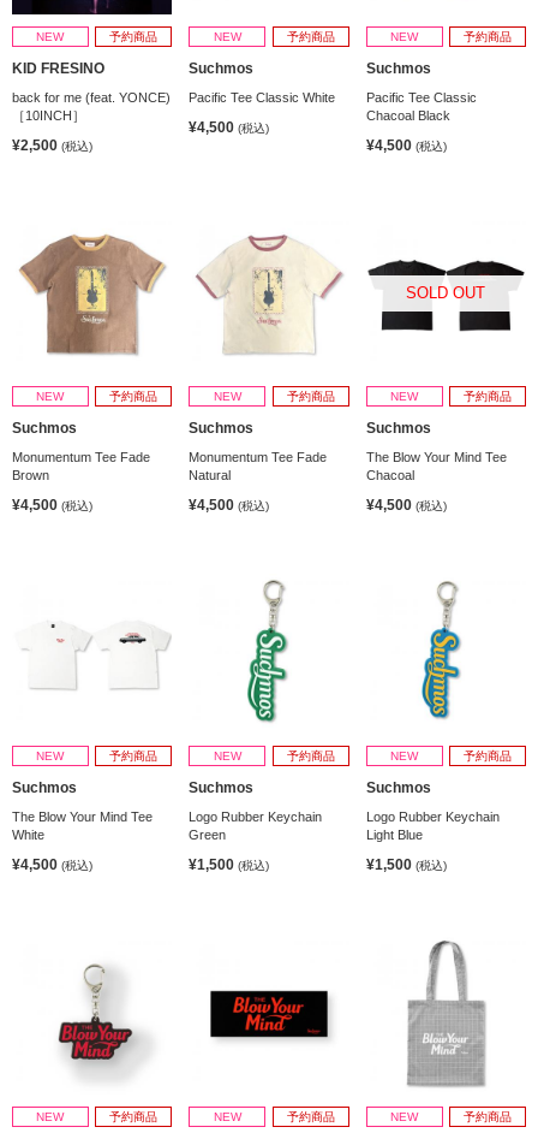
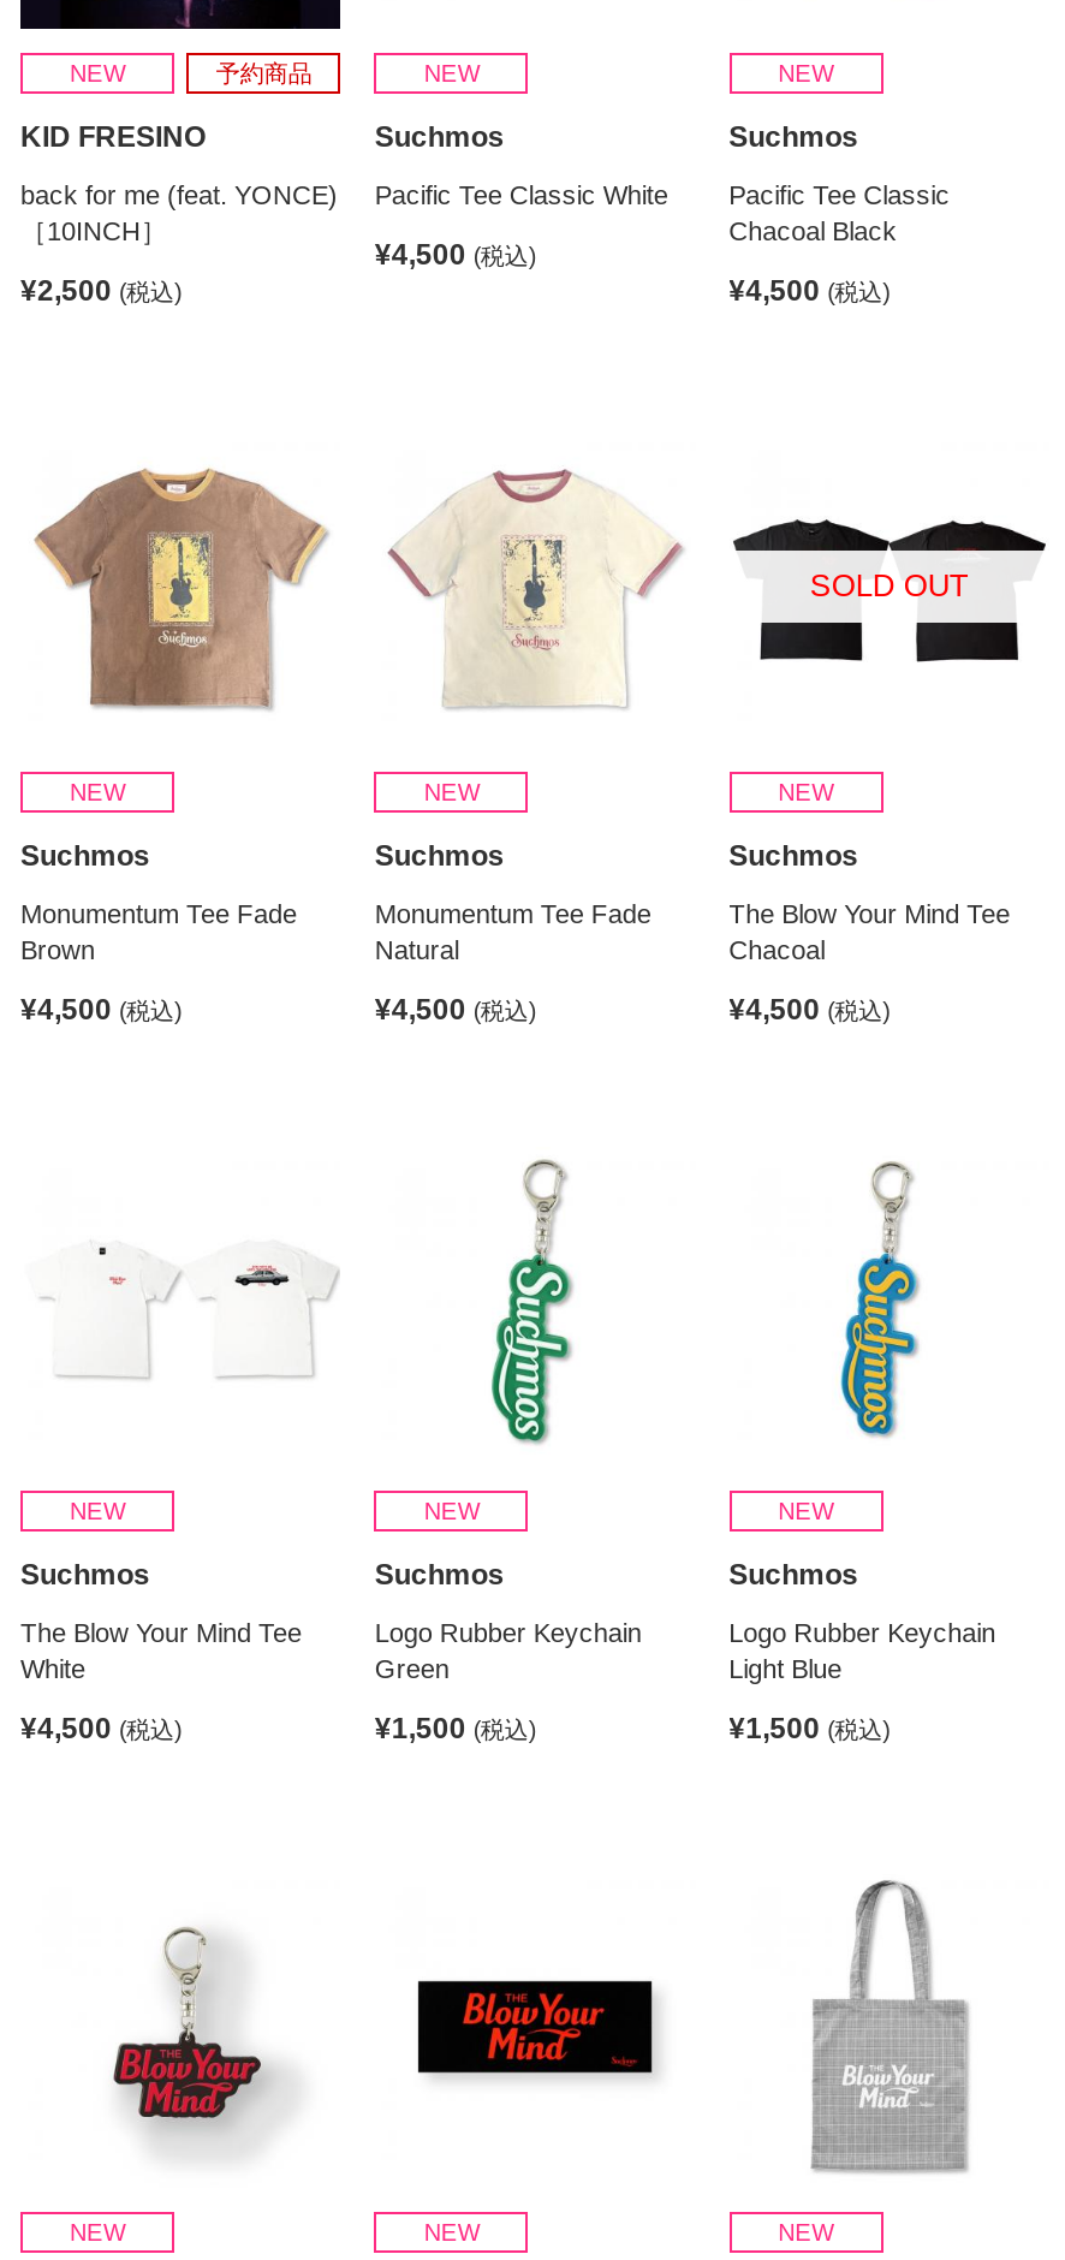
- 予約商品

- 予約商品

- 予約商品

- 予約商品

- 予約商品

- 予約商品

- 予約商品

- 予約商品

- 予約商品

- 予約商品

- 予約商品
